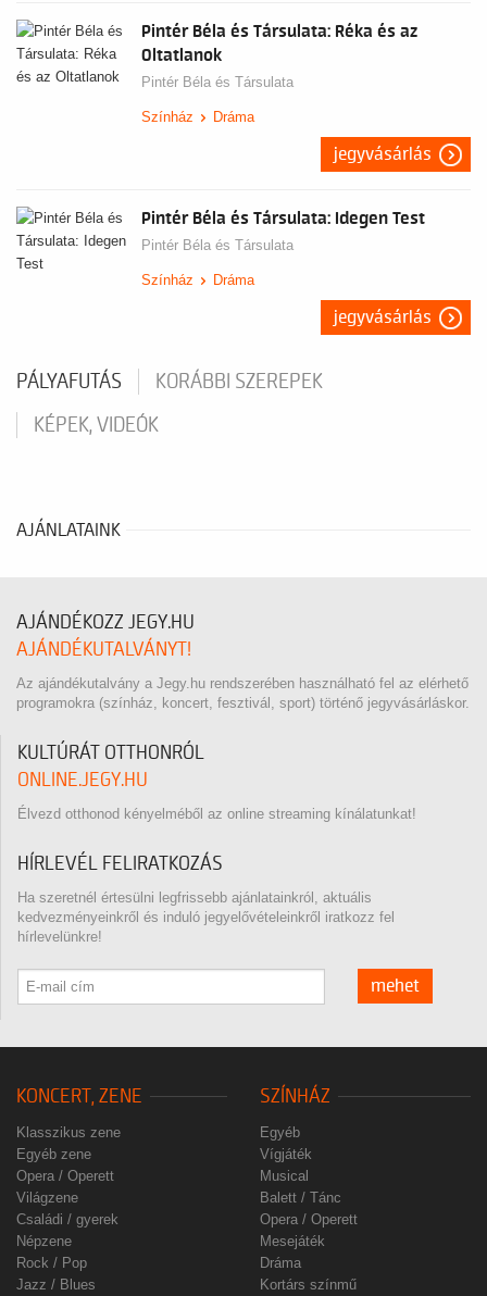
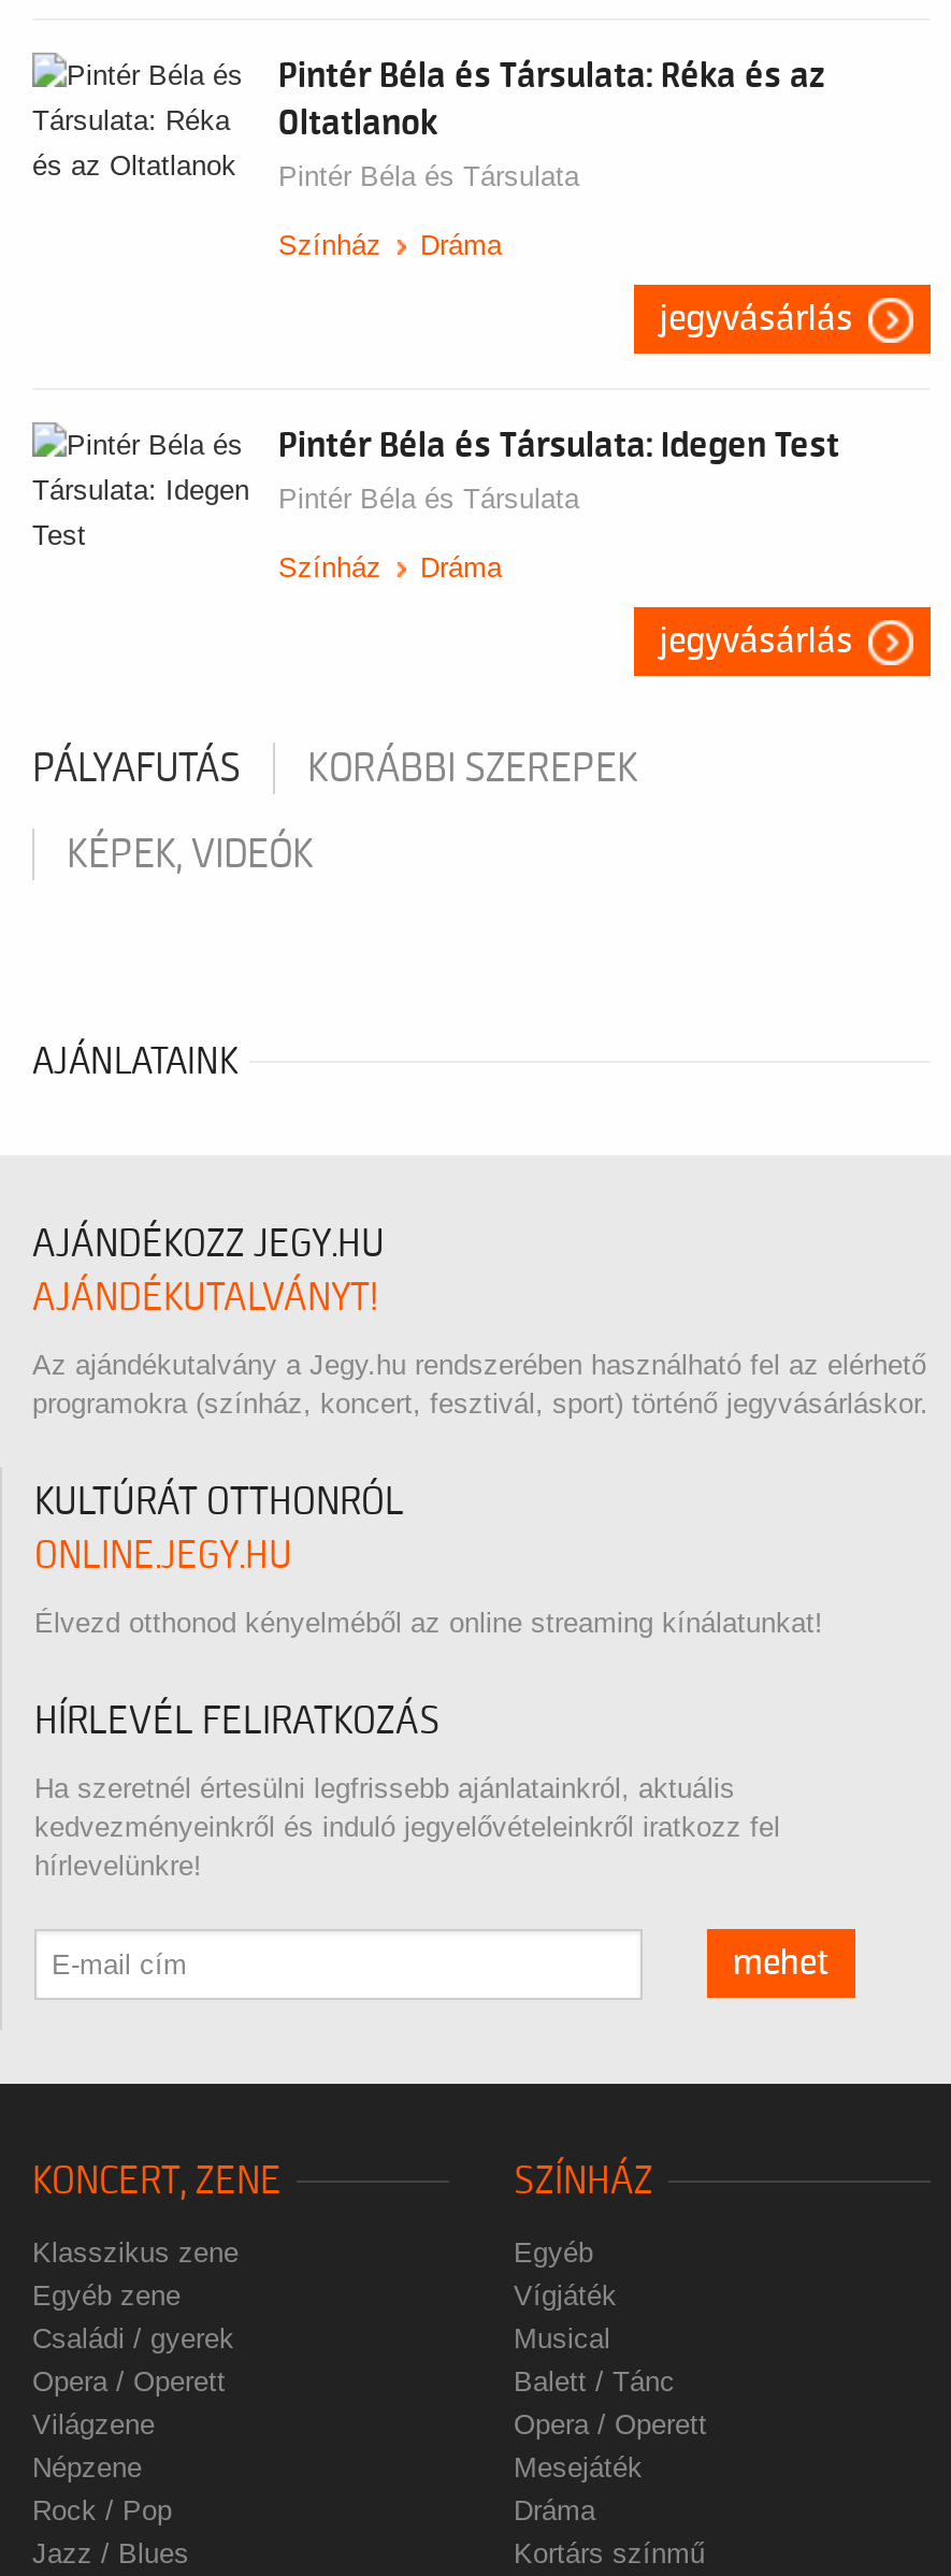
moved down: Opera / Operett | Világzene

moved up: Családi / gyerek
